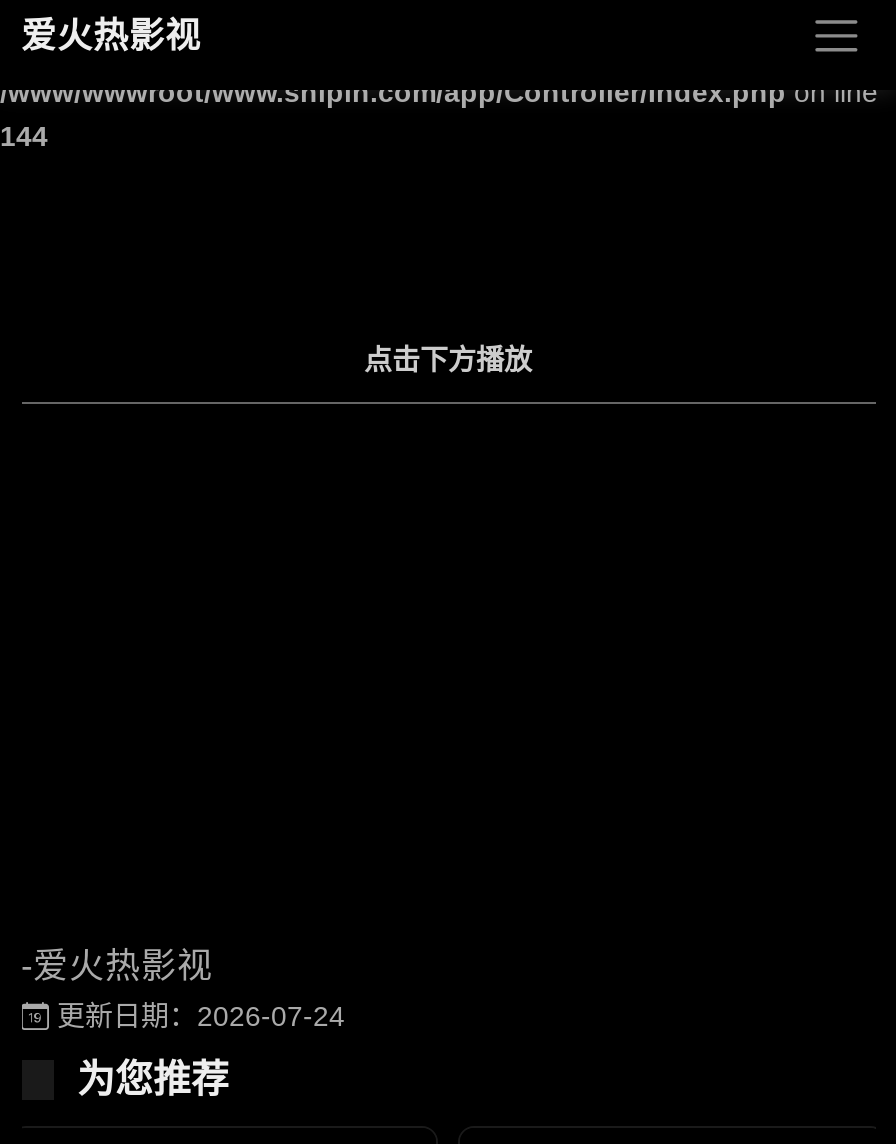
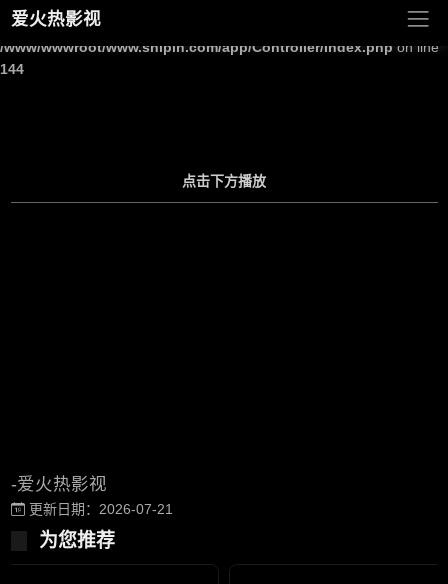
- 更新日期：2026-07-24
+ 更新日期：2026-07-21
